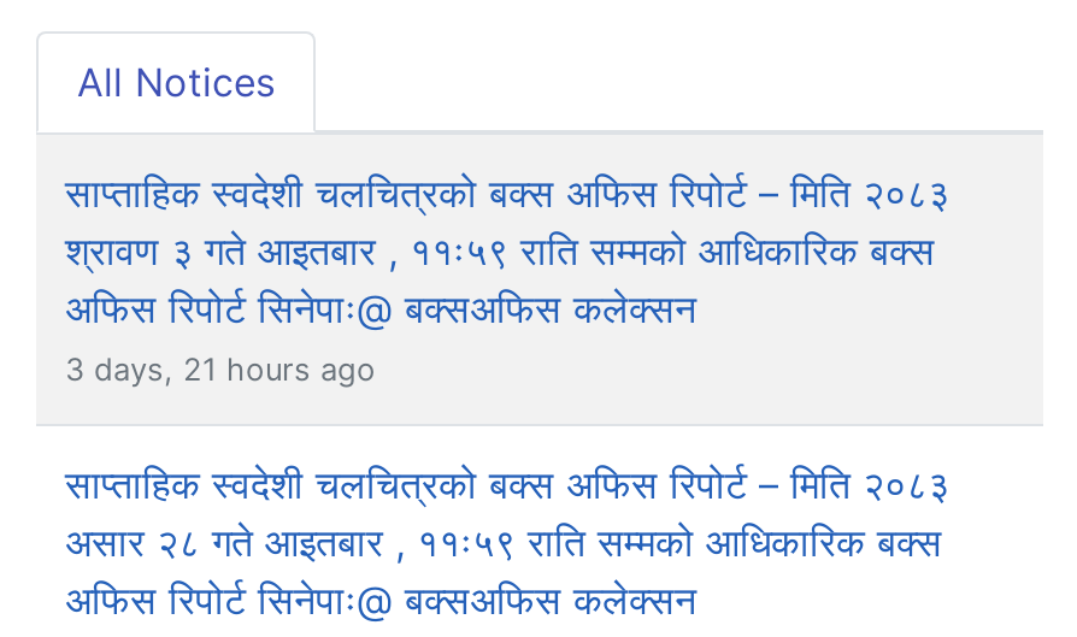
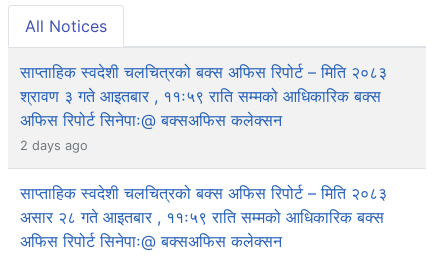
- 3 days, 21 hours ago
+ 2 days ago
